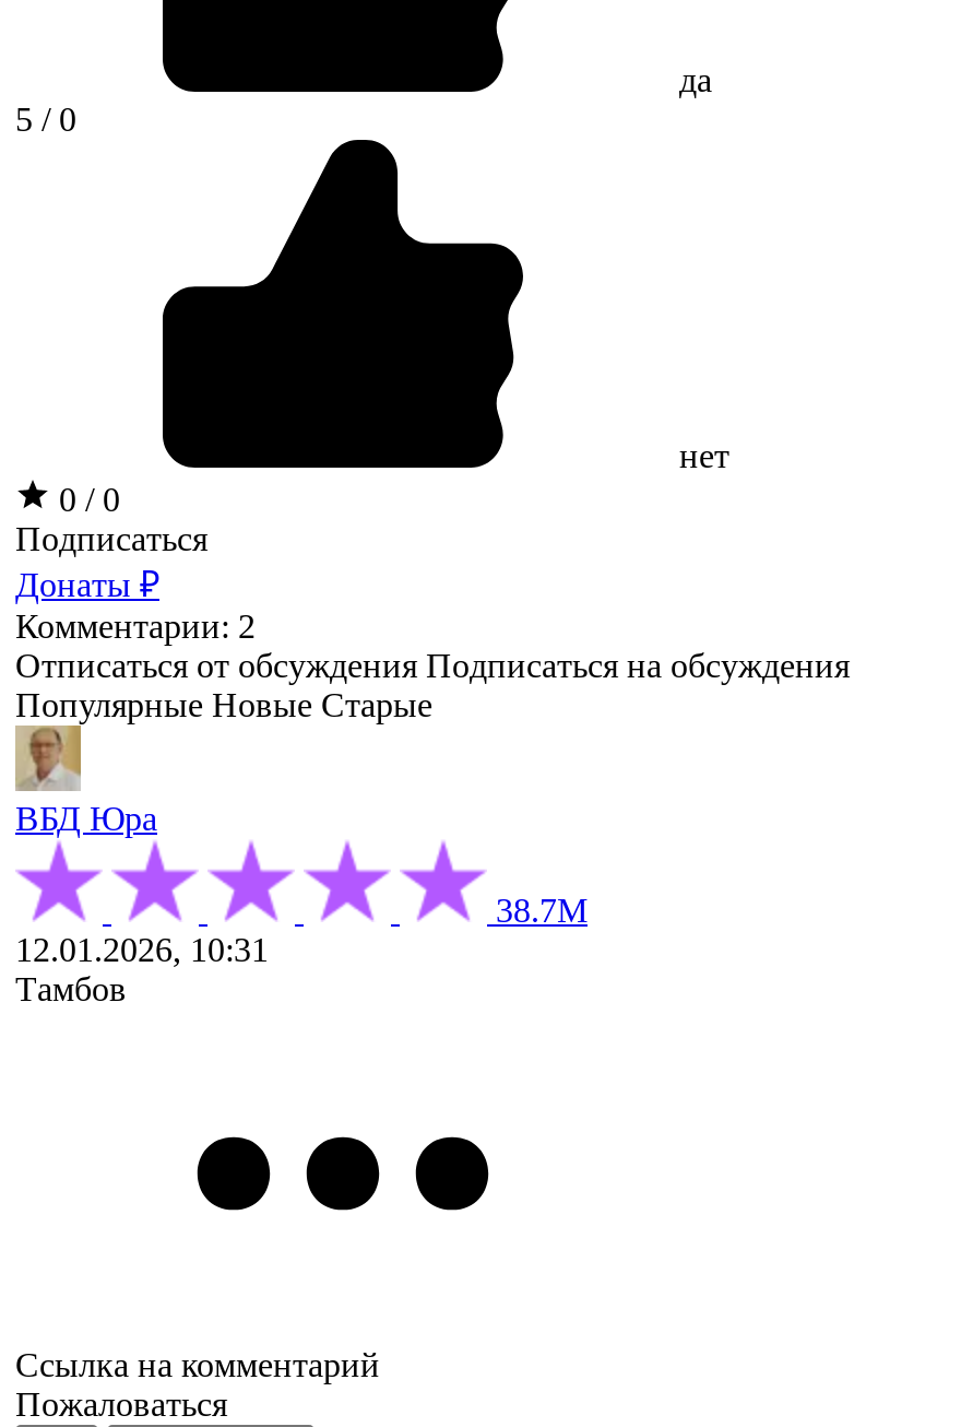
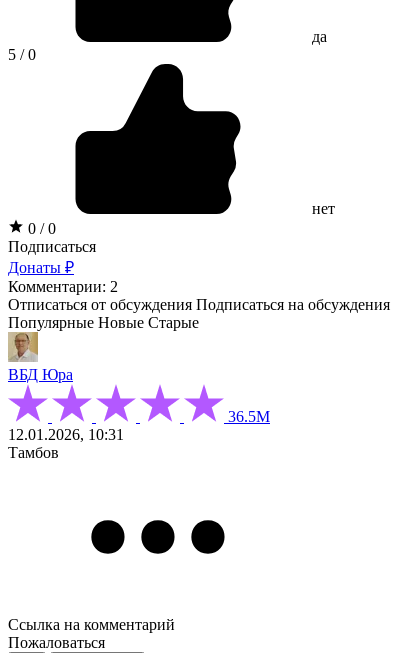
- 38.7М
+ 36.5М
